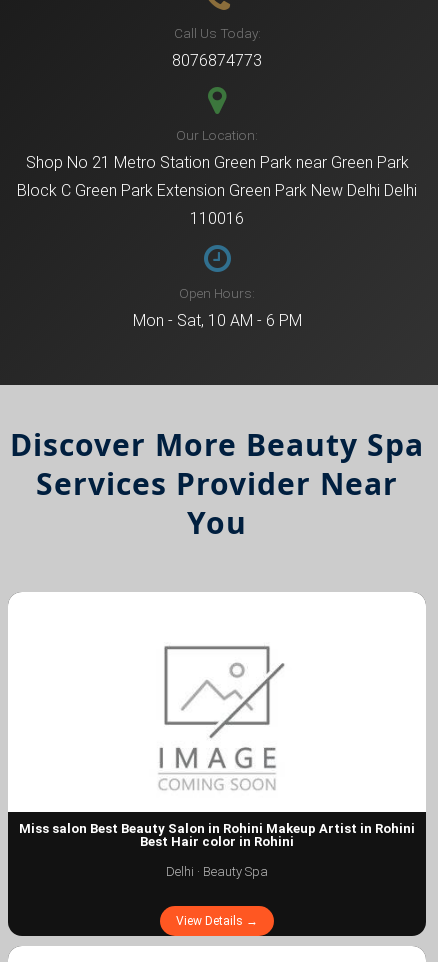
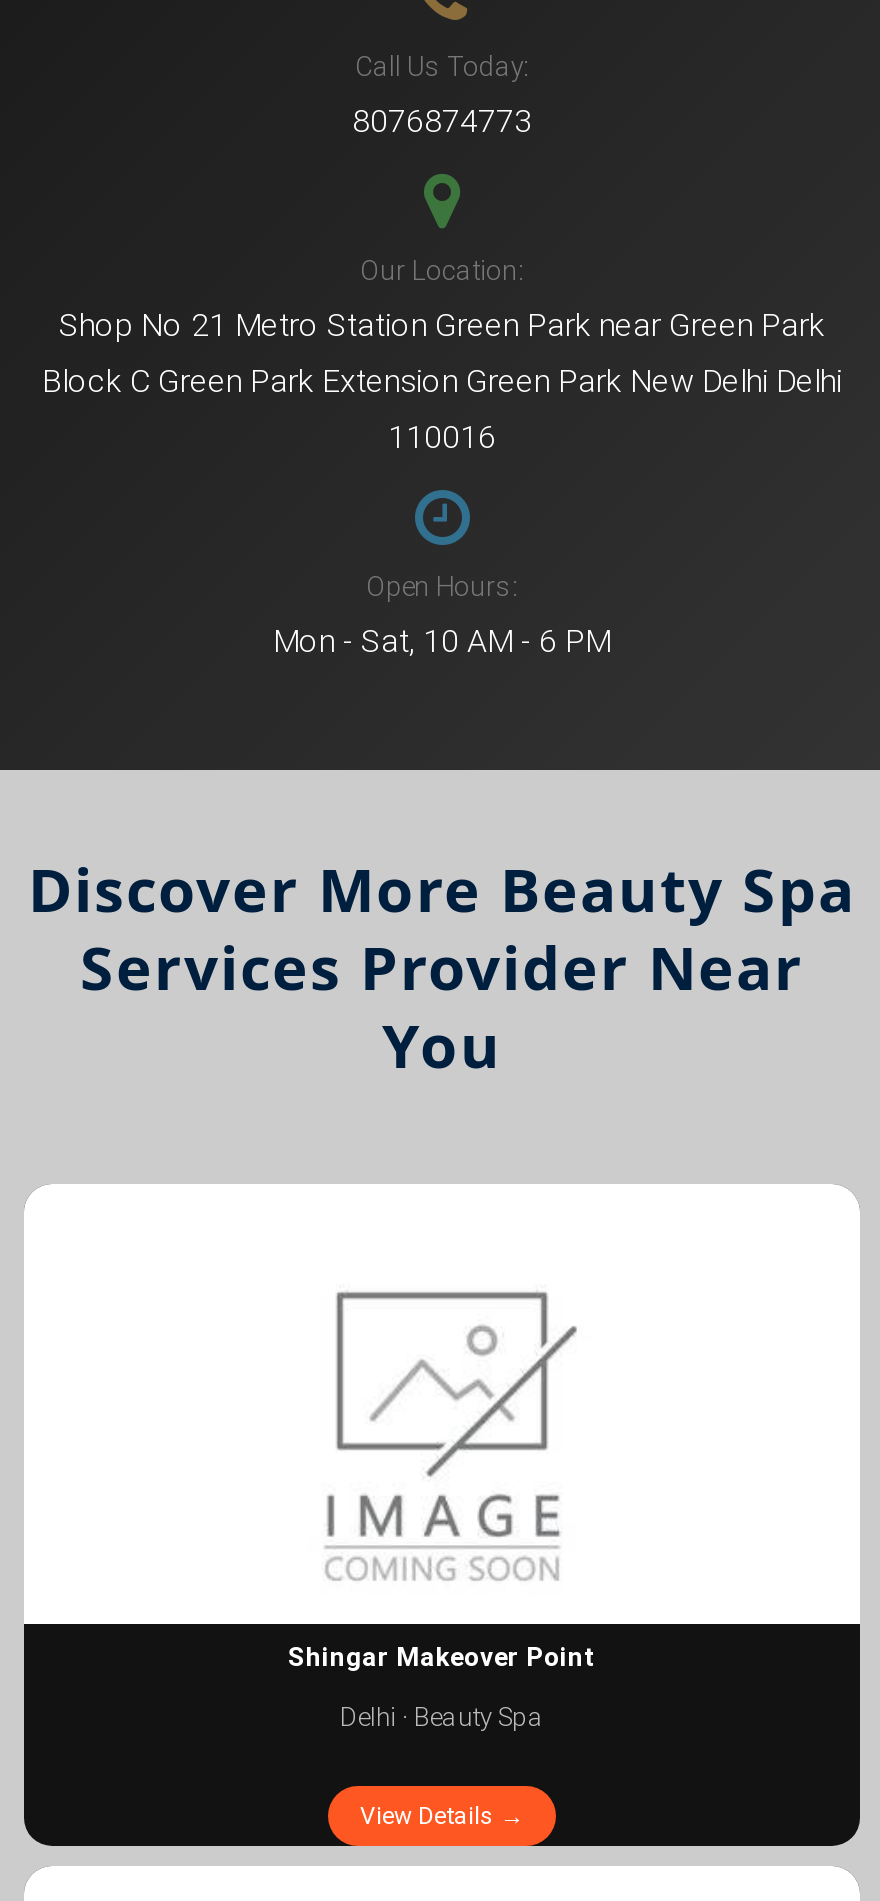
- Miss salon Best Beauty Salon in Rohini Makeup Artist in Rohini
- Best Hair color in Rohini
+ Shingar Makeover Point
